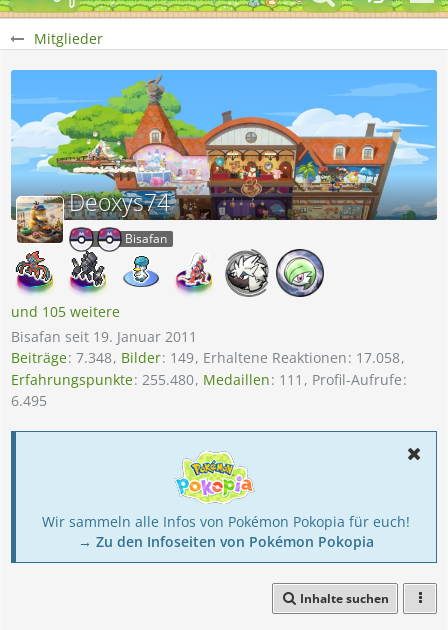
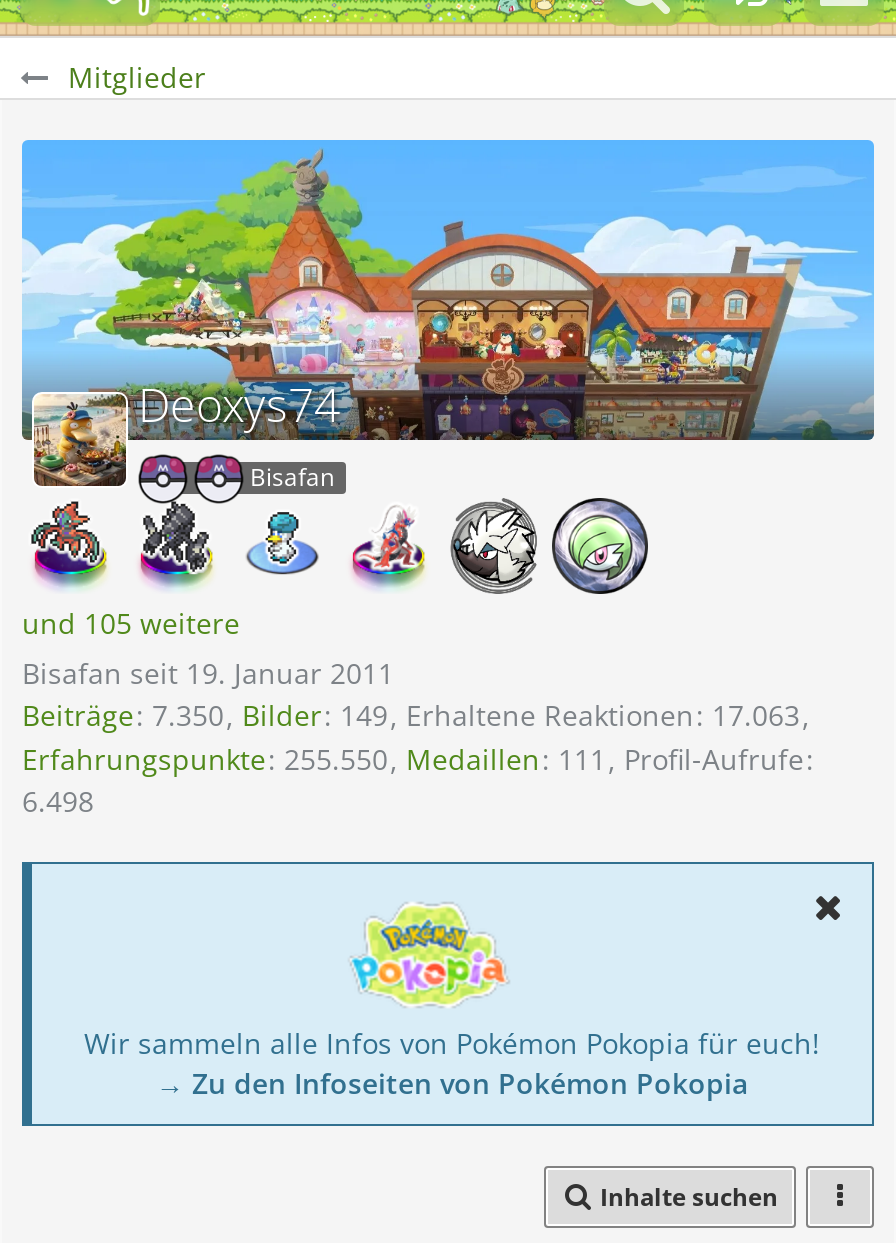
- Beiträge 7.348 Bilder 149 Erhaltene Reaktionen 17.058
+ Beiträge 7.350 Bilder 149 Erhaltene Reaktionen 17.063

- Erfahrungspunkte 255.480 Medaillen 111 Profil-Aufrufe
+ Erfahrungspunkte 255.550 Medaillen 111 Profil-Aufrufe

- 6.495
+ 6.498
